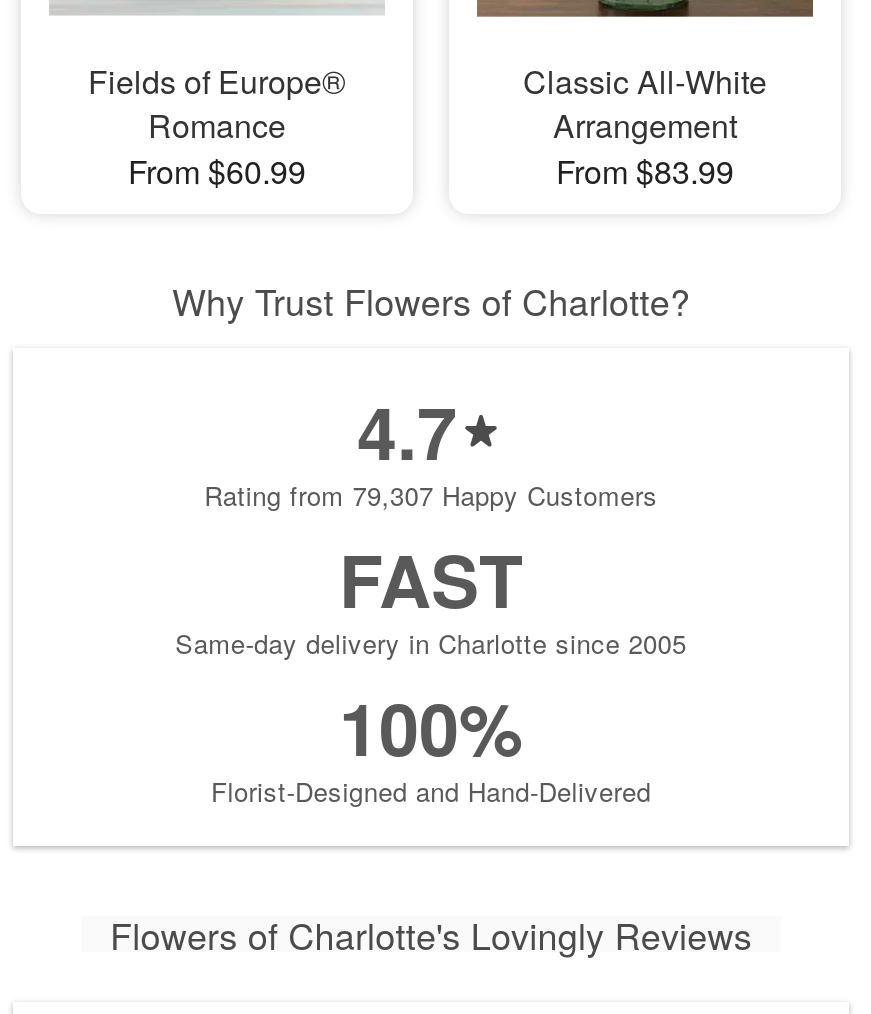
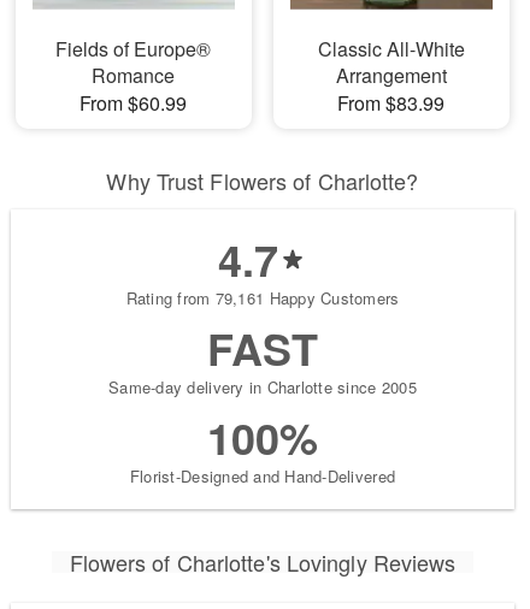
- Rating from 79,307 Happy Customers
+ Rating from 79,161 Happy Customers
